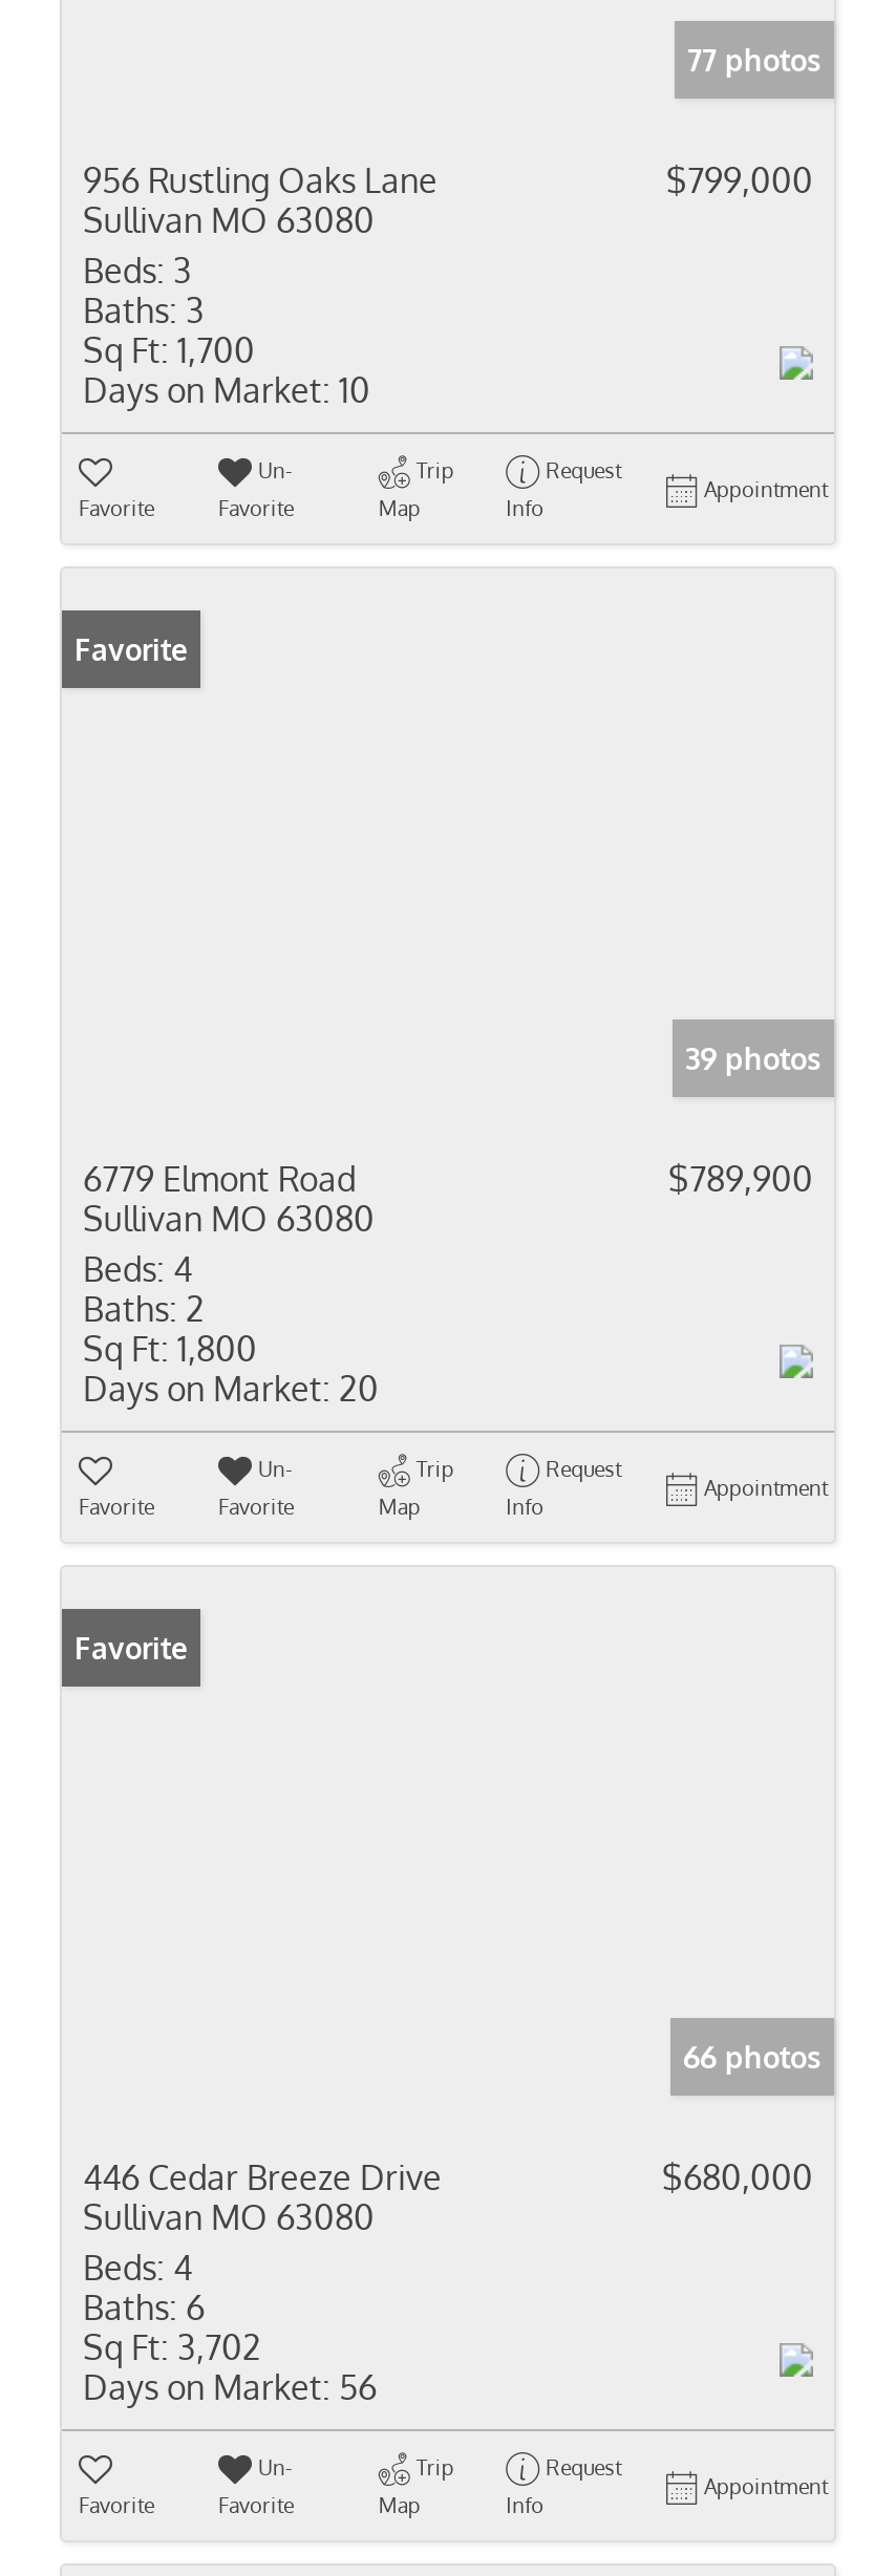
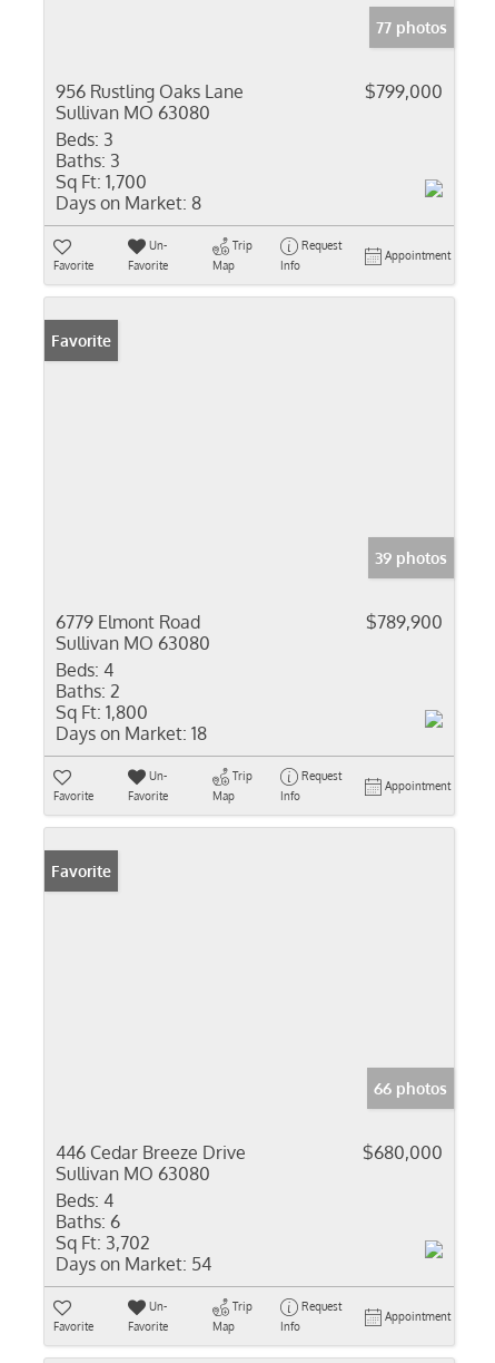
- Days on Market: 10
+ Days on Market: 8

- Days on Market: 20
+ Days on Market: 18

- Days on Market: 56
+ Days on Market: 54
